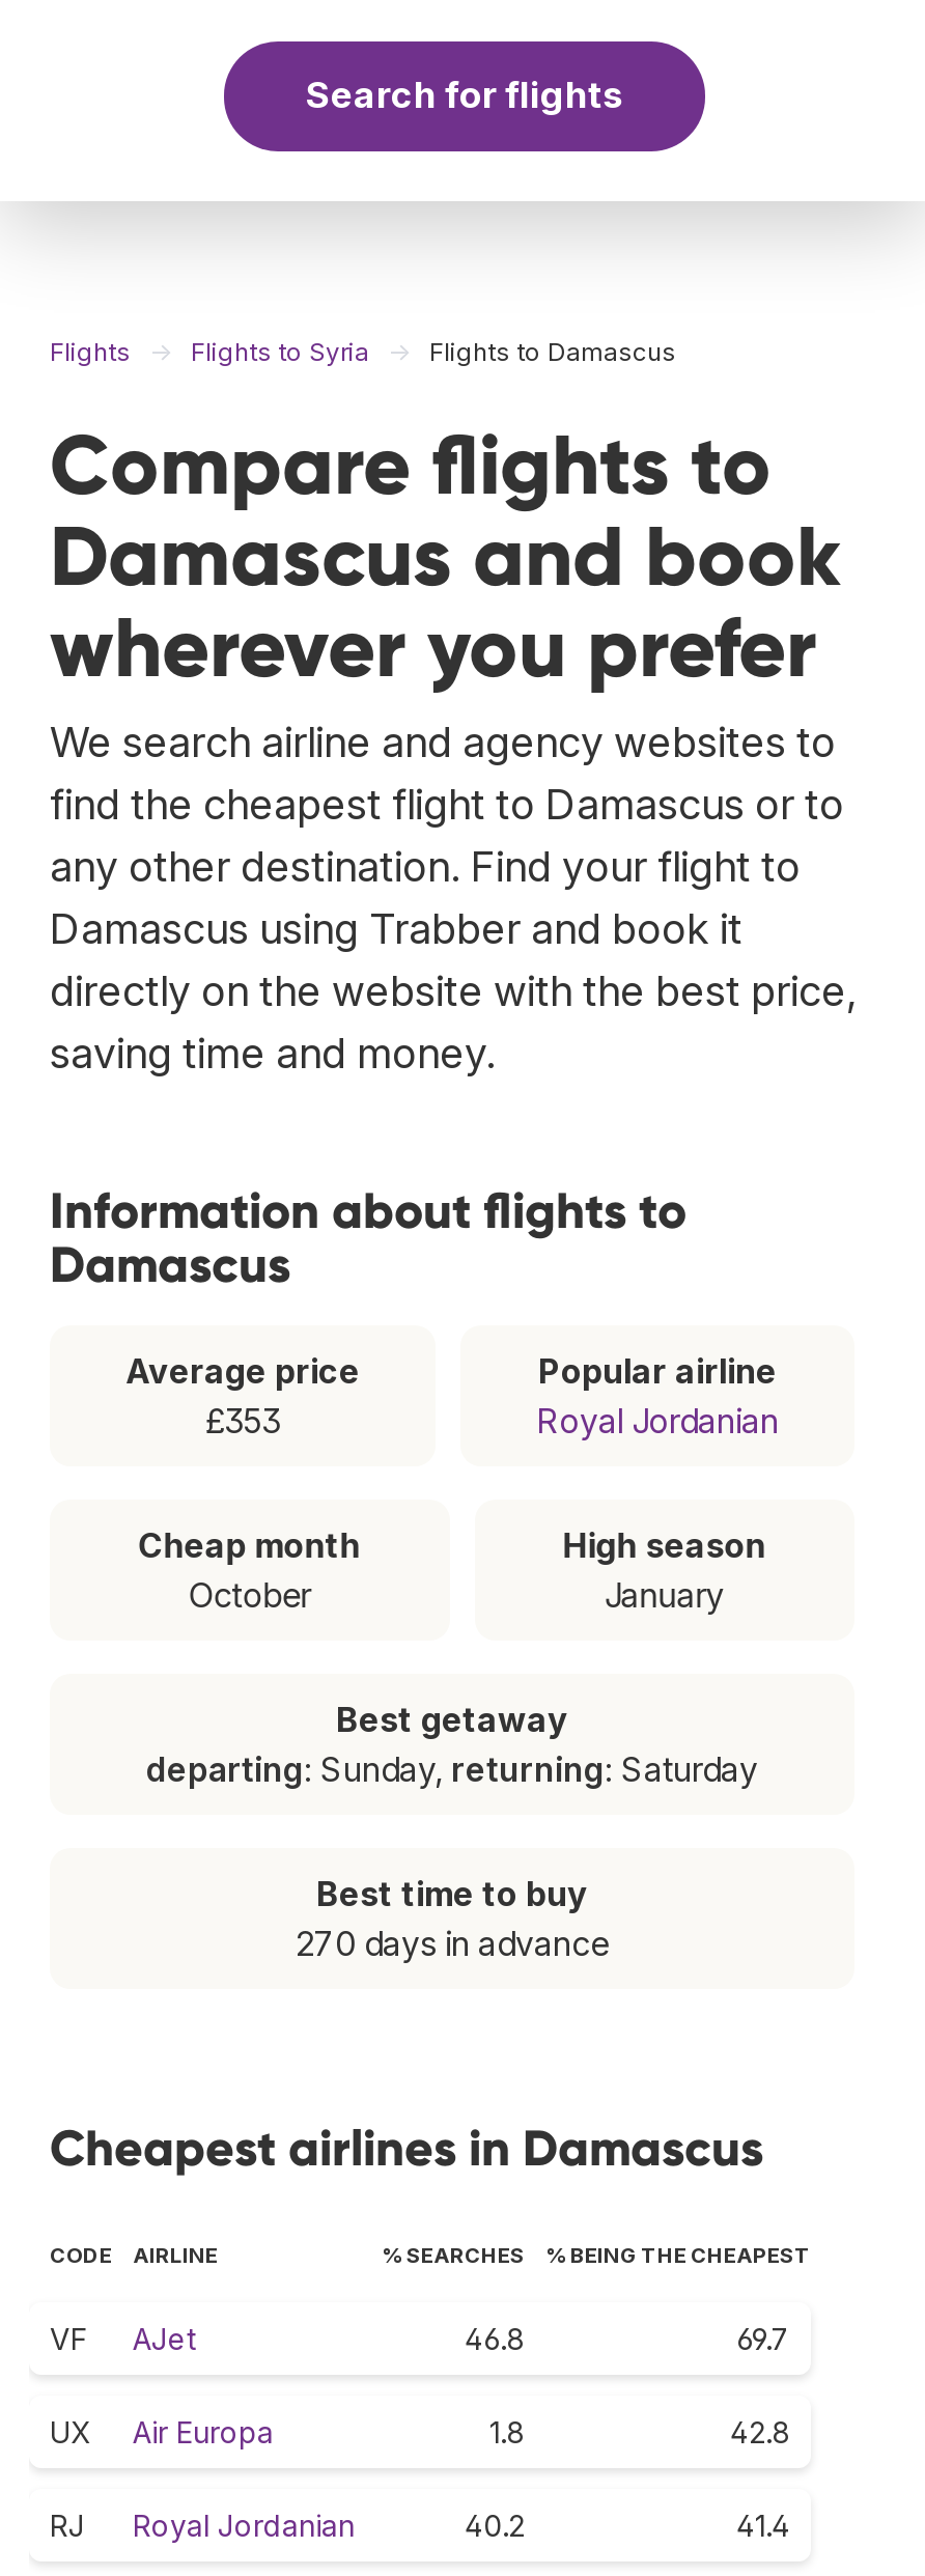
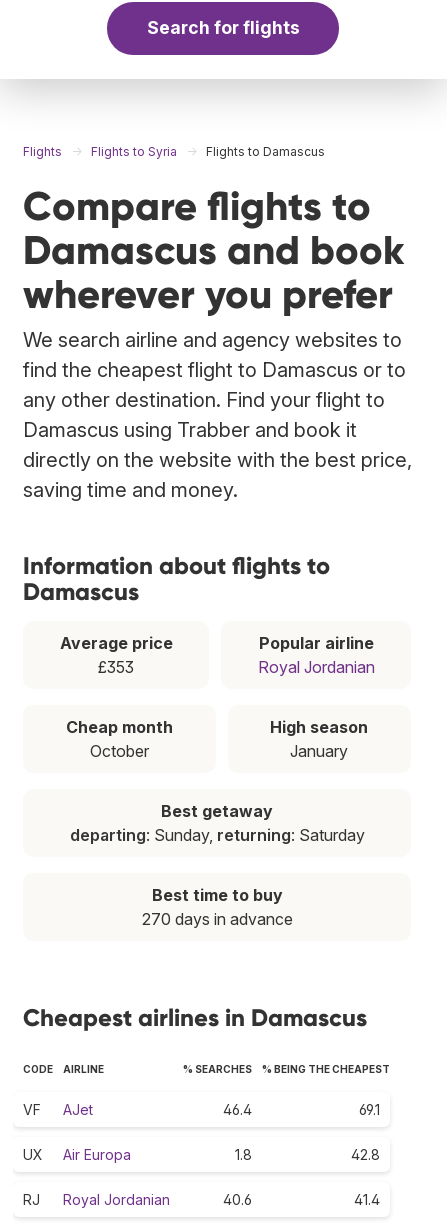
- 46.8
+ 46.4

- 69.7
+ 69.1

- 40.2
+ 40.6
